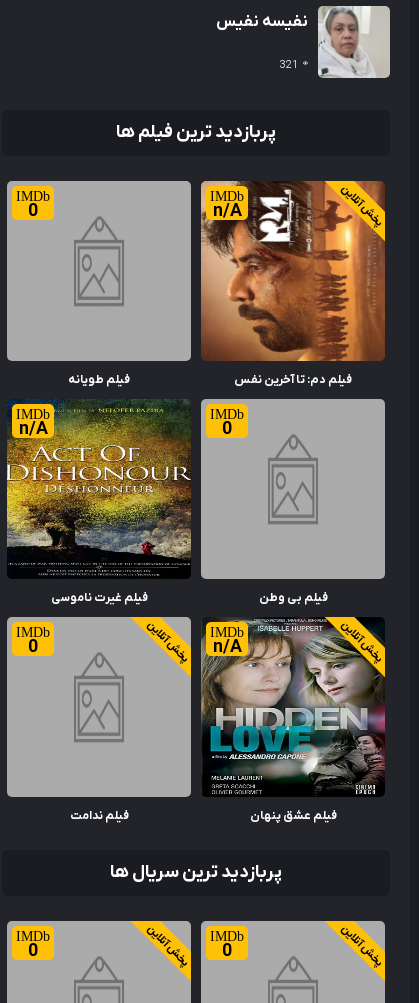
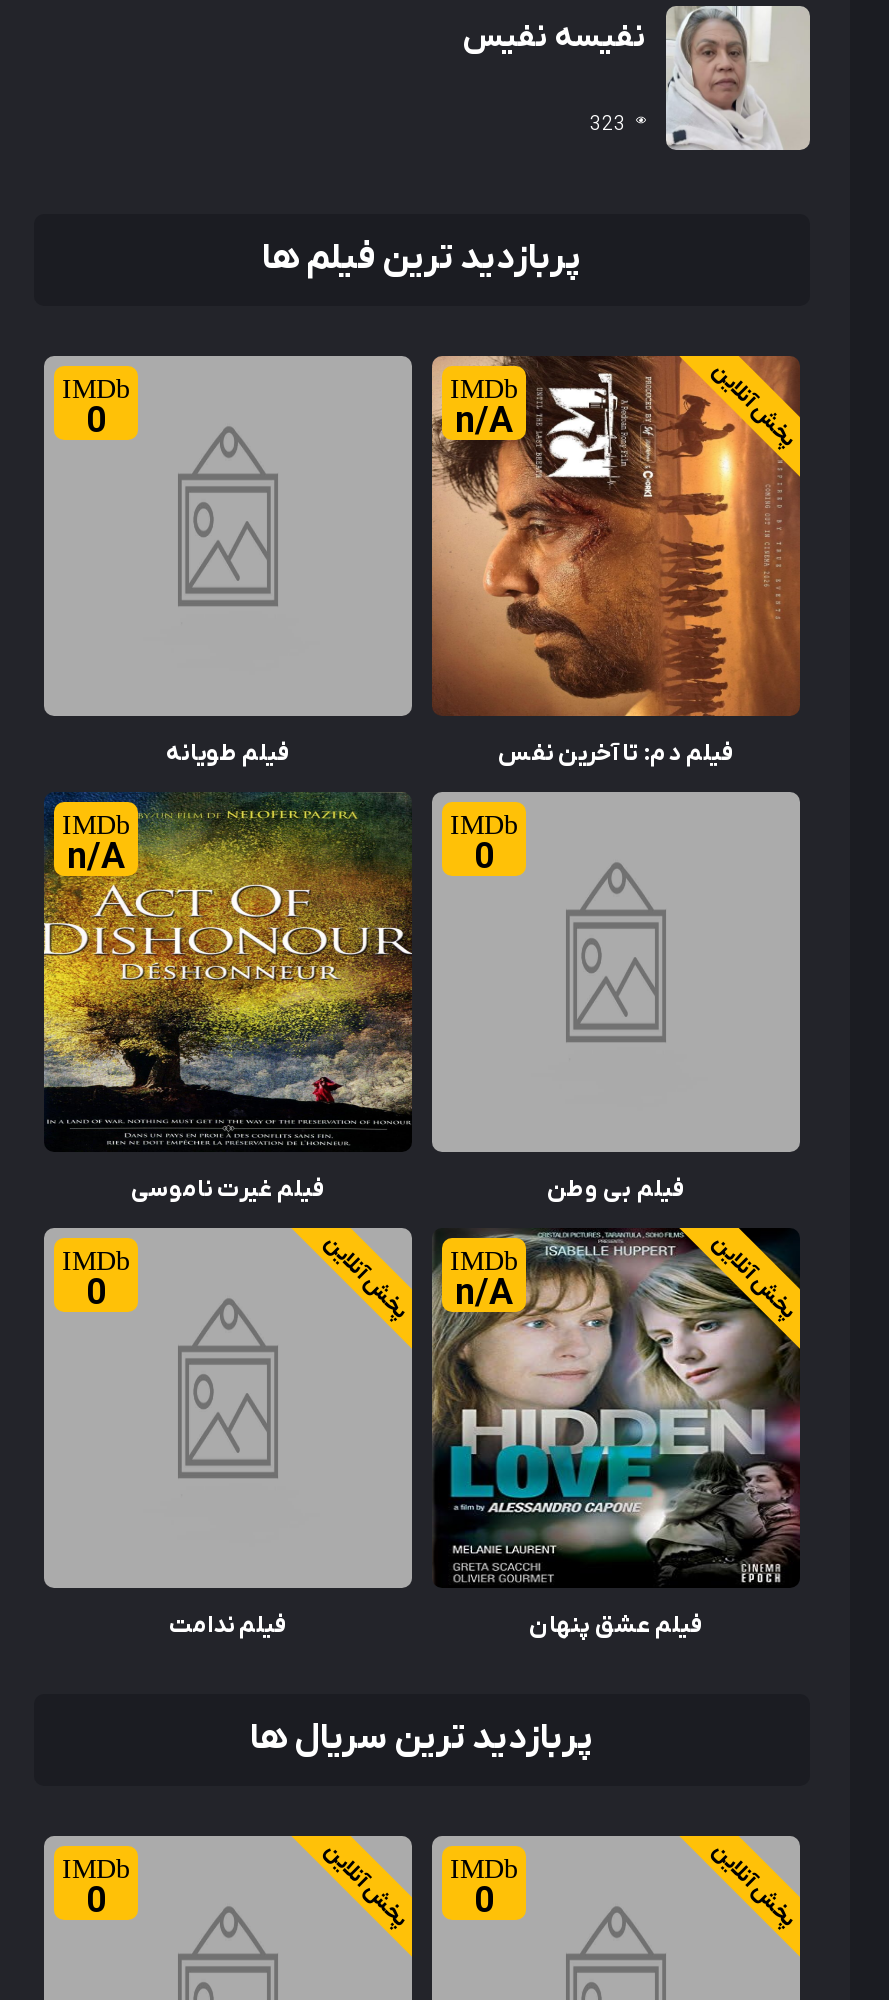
- 321
+ 323
